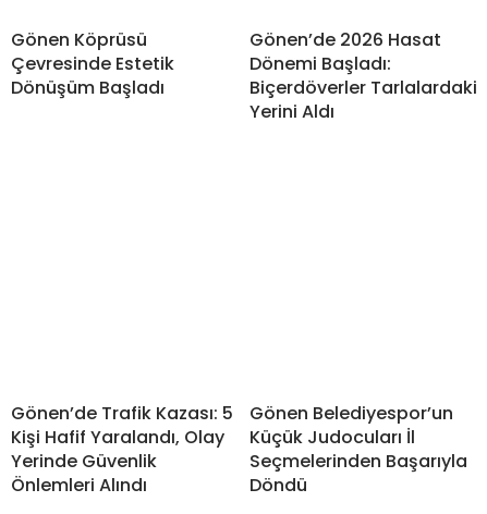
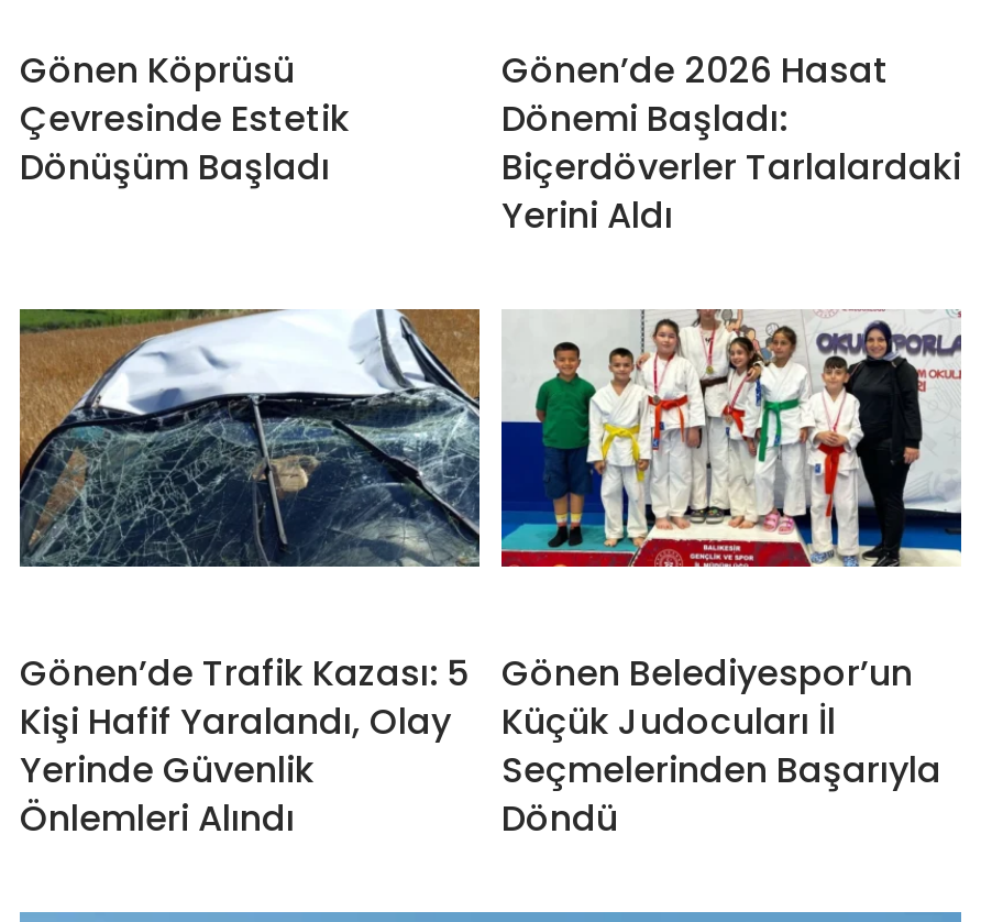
+ [image]

+ [image]
